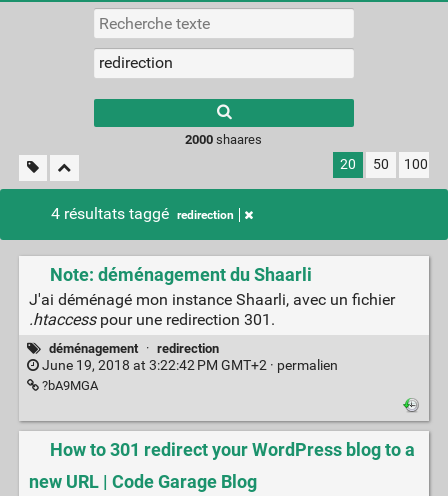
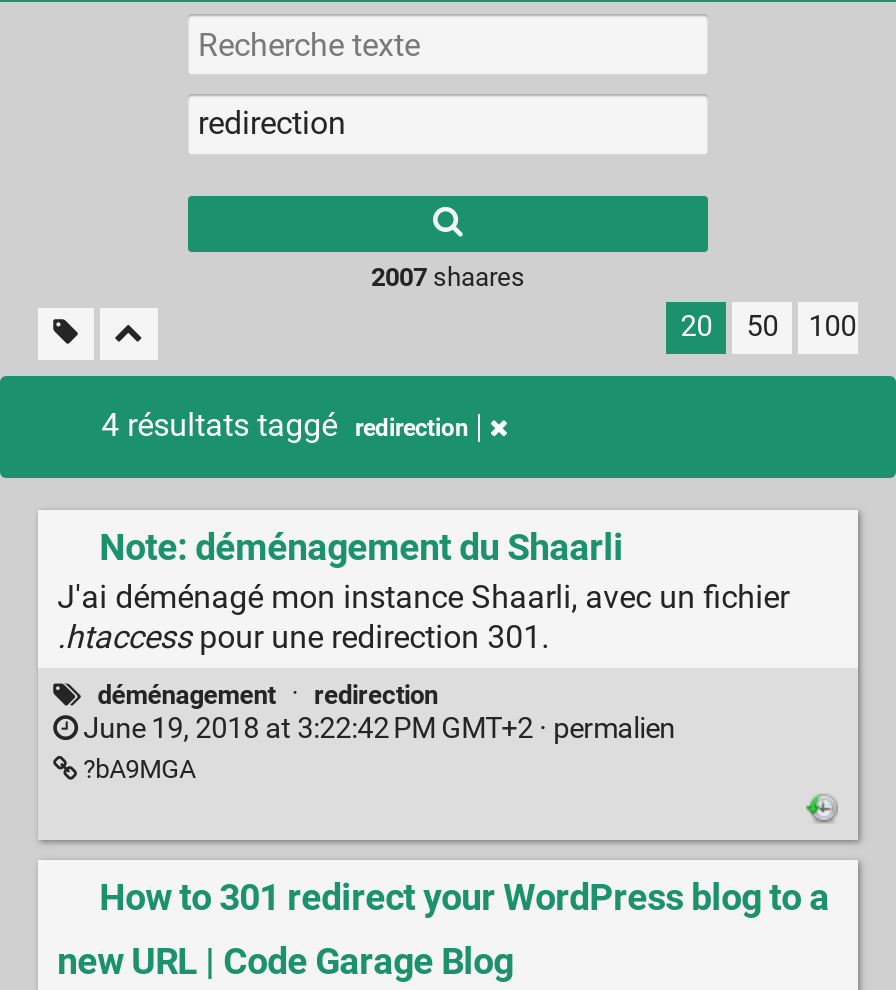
- 2000 shaares
+ 2007 shaares
